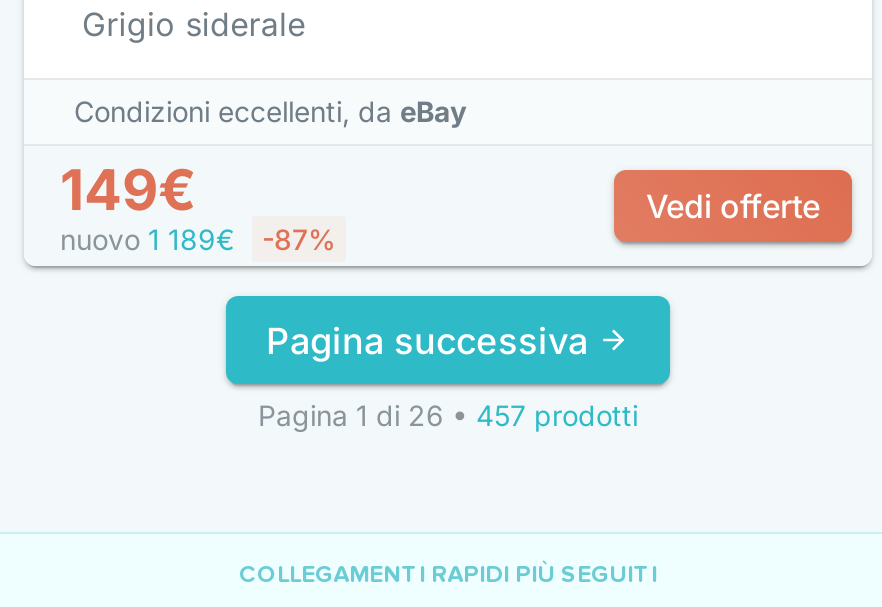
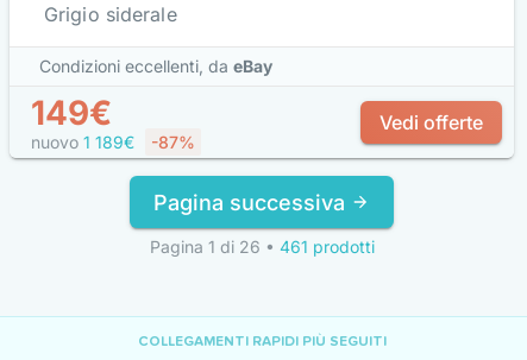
- Pagina 1 di 26 • 457 prodotti
+ Pagina 1 di 26 • 461 prodotti
